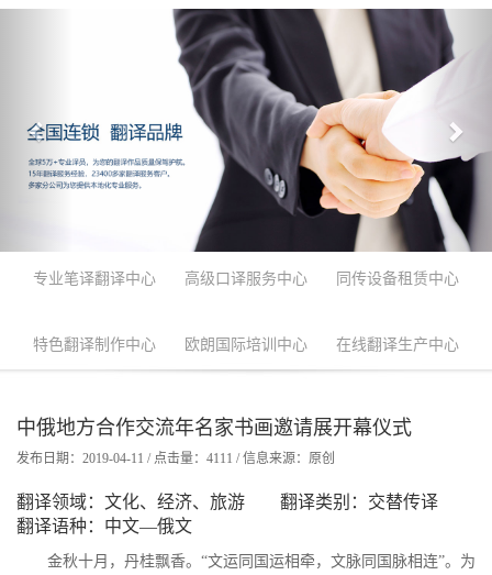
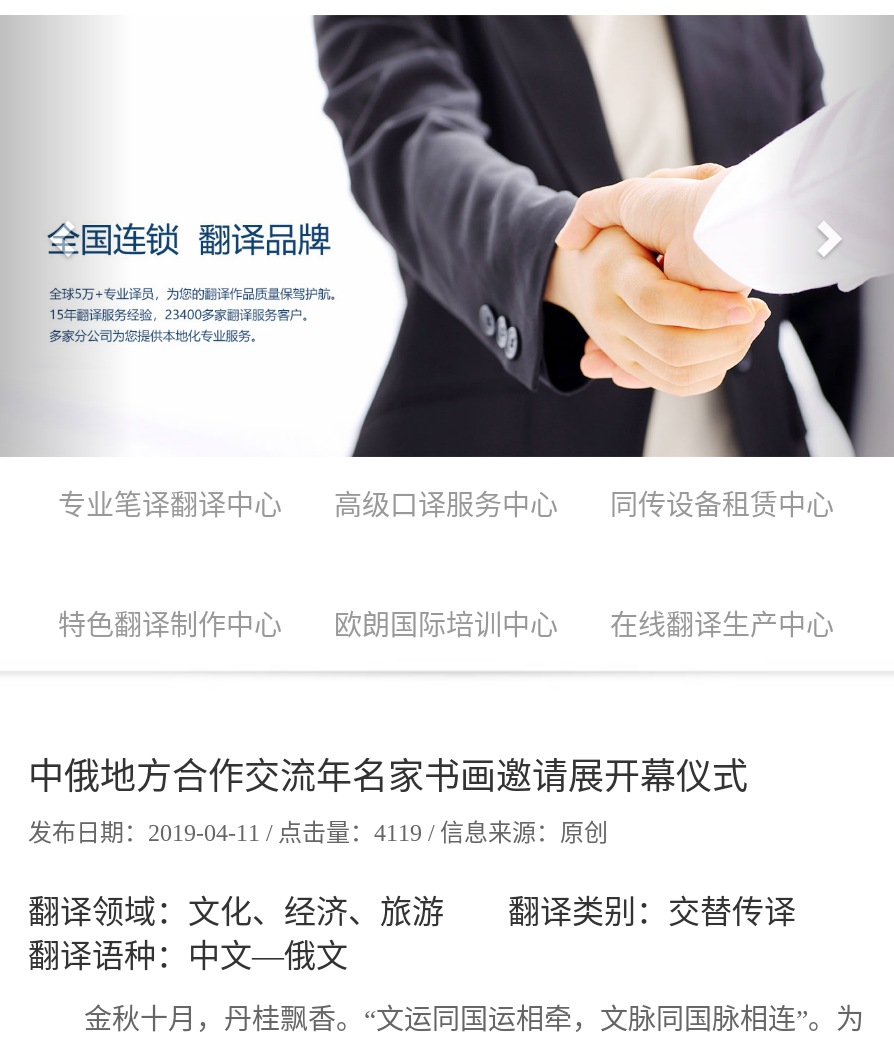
- 发布日期：2019-04-11 / 点击量：4111 / 信息来源：原创
+ 发布日期：2019-04-11 / 点击量：4119 / 信息来源：原创
